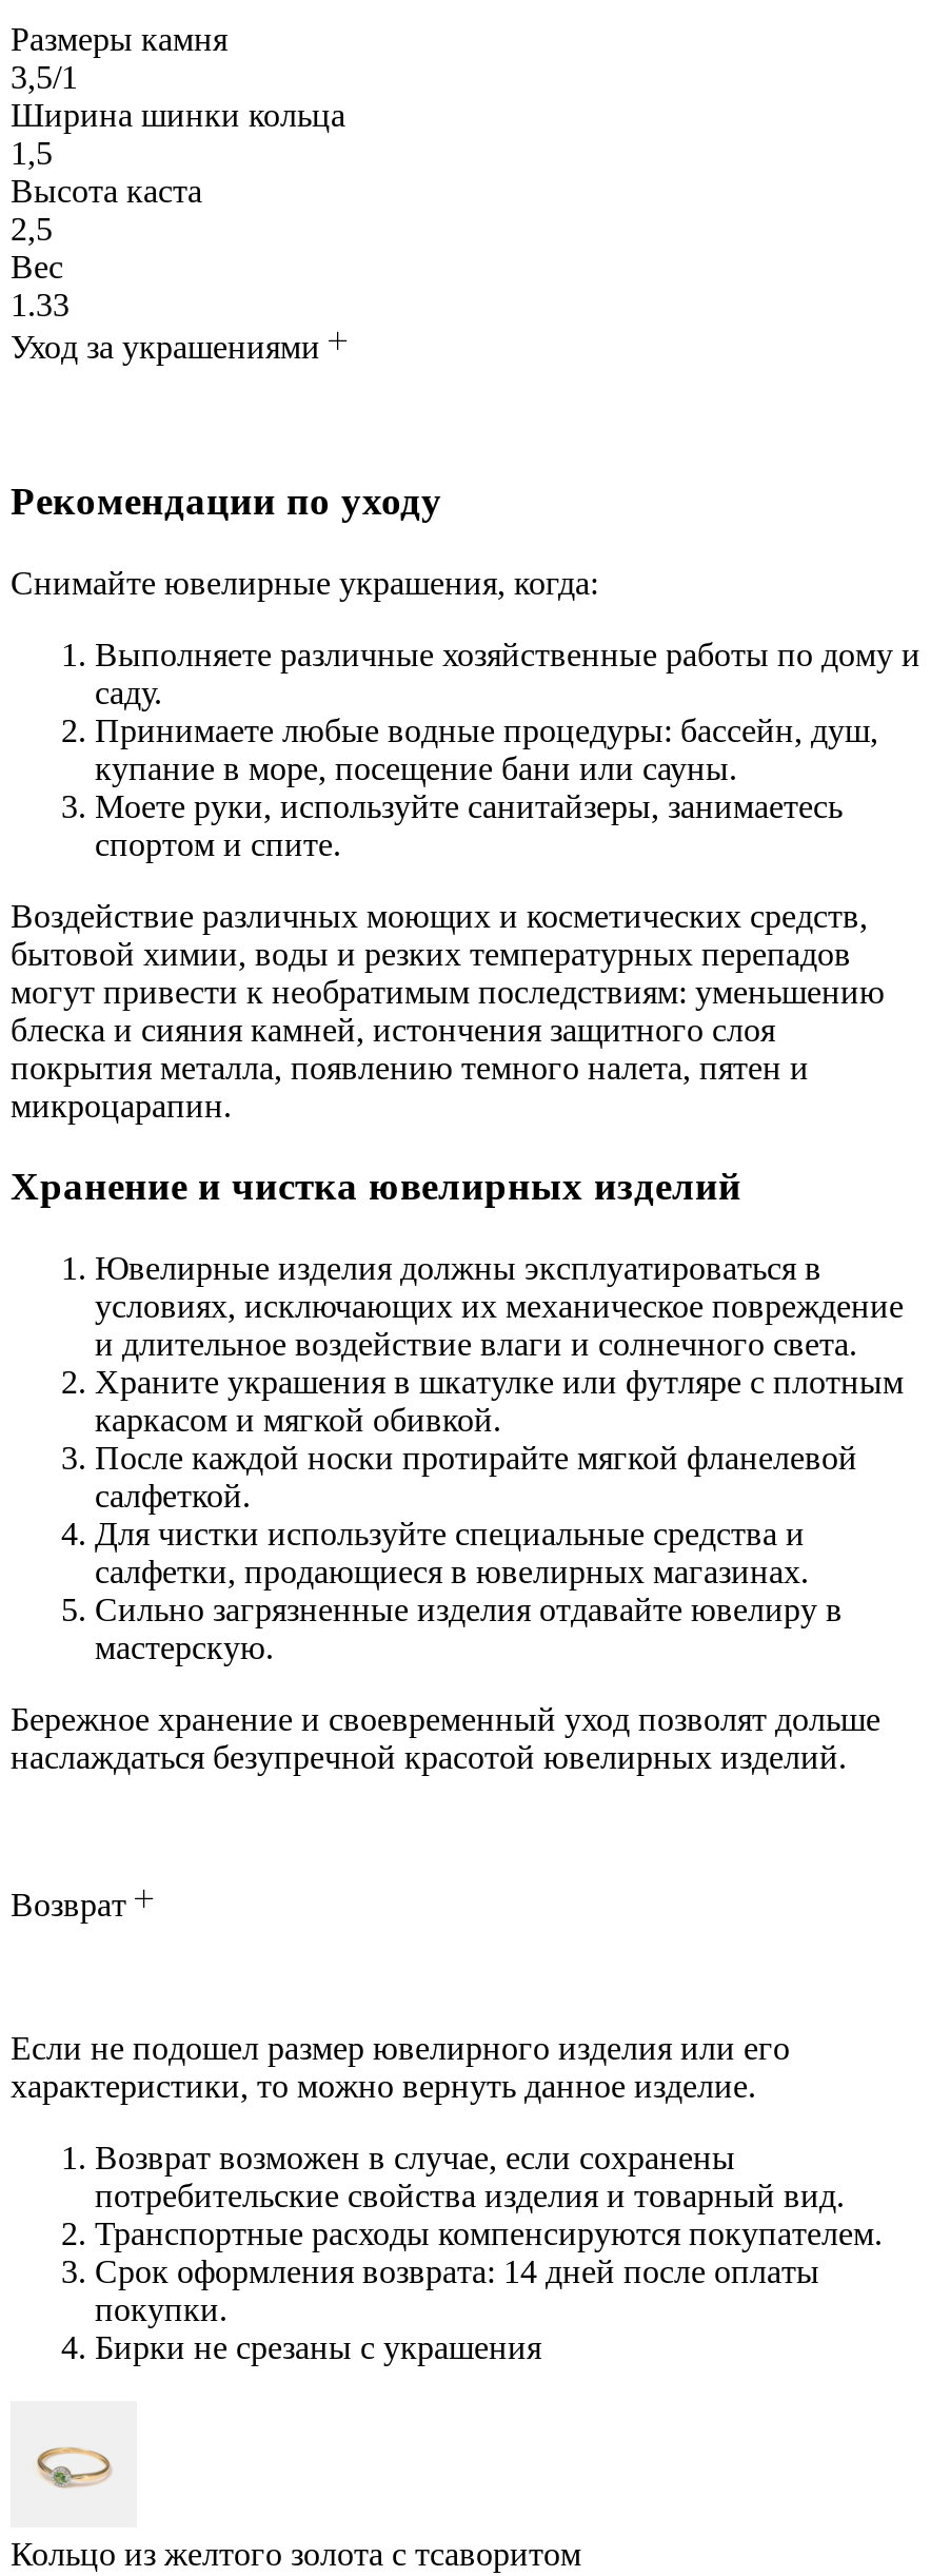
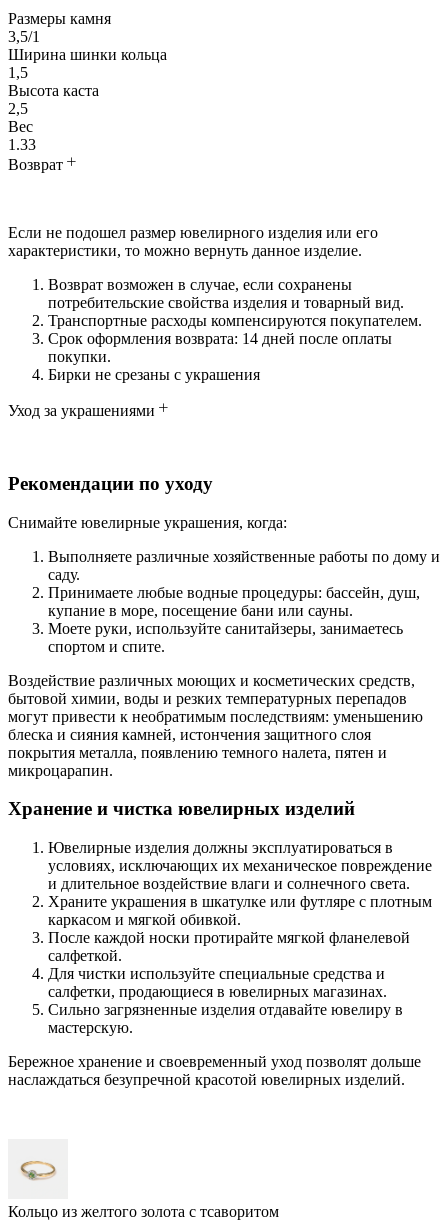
moved down: Уход за украшениями | Рекомендации по уходу | Снимайте ювелирные украшения, когда: | ... | Бережное хранение и своевременный уход позволят дольше | наслаждаться безупречной красотой ювелирных изделий.

moved up: Возврат

moved up: Если не подошел размер ювелирного изделия или его | характеристики, то можно вернуть данное изделие. | Возврат возможен в случае, если сохранены | потребительские свойства изделия и товарный вид. | Транспортные расходы компенсируются покупателем. | Срок оформления возврата: 14 дней после оплаты | покупки. | Бирки не срезаны с украшения
